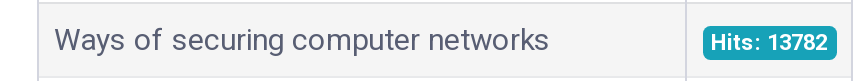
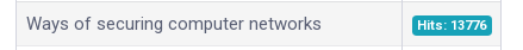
- Hits: 13782
+ Hits: 13776
